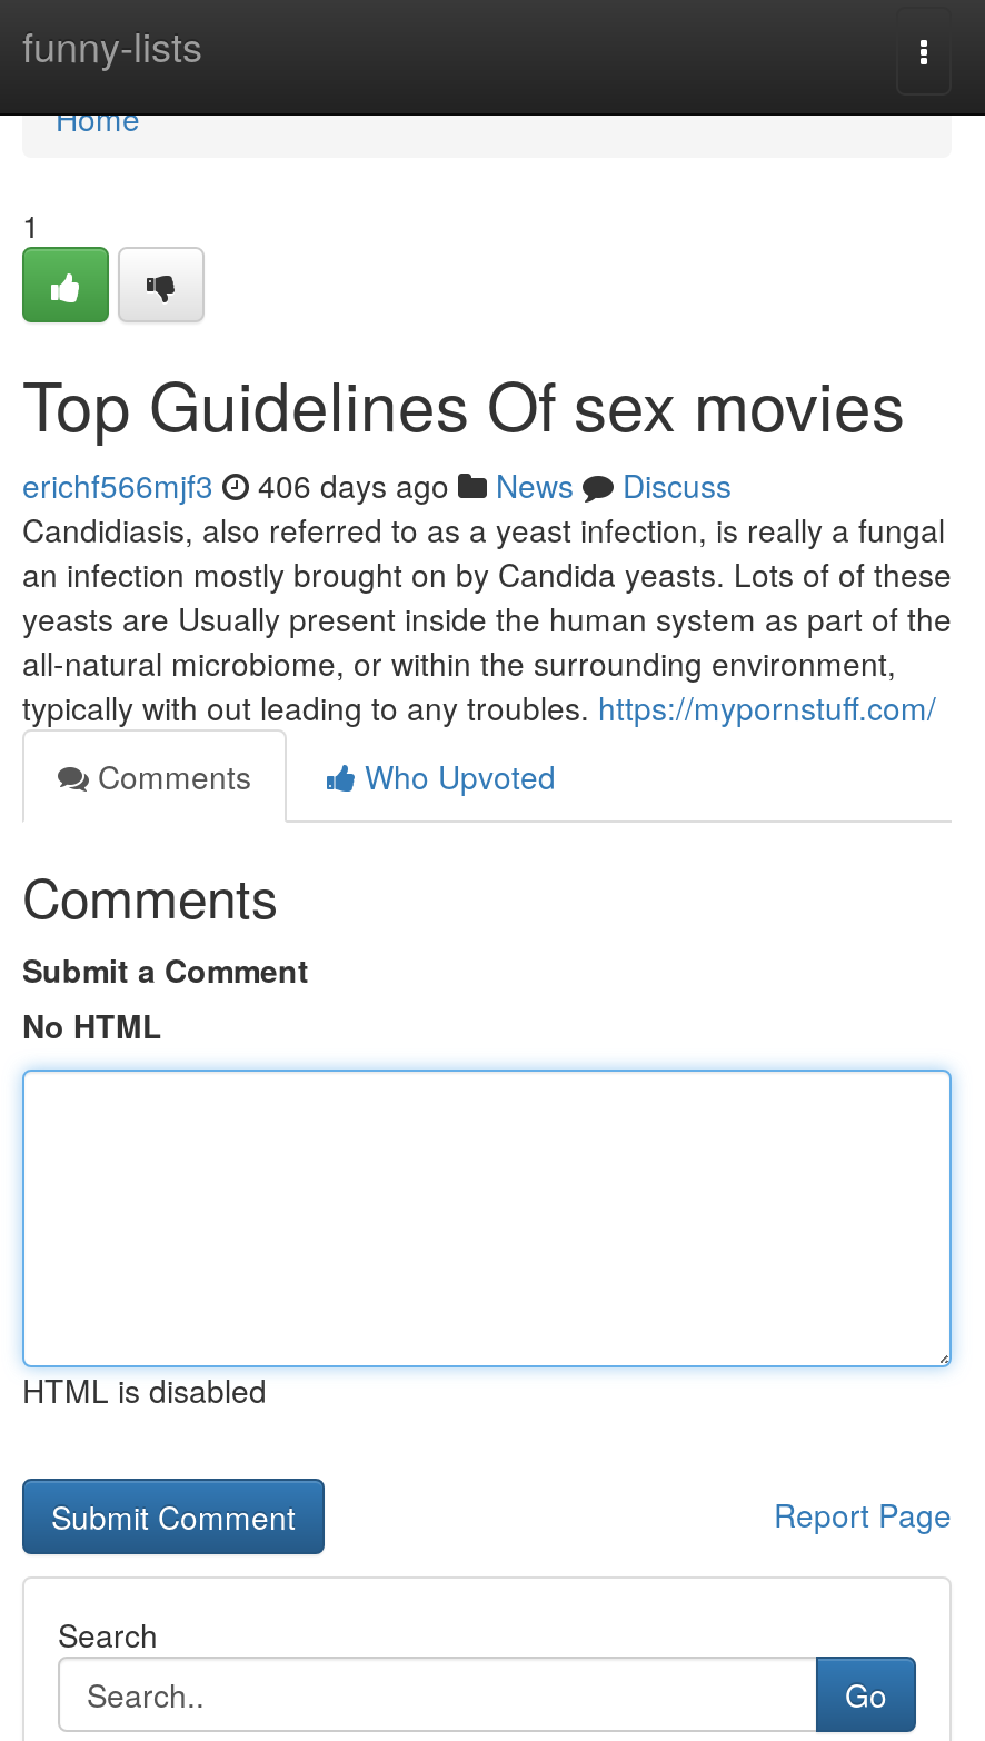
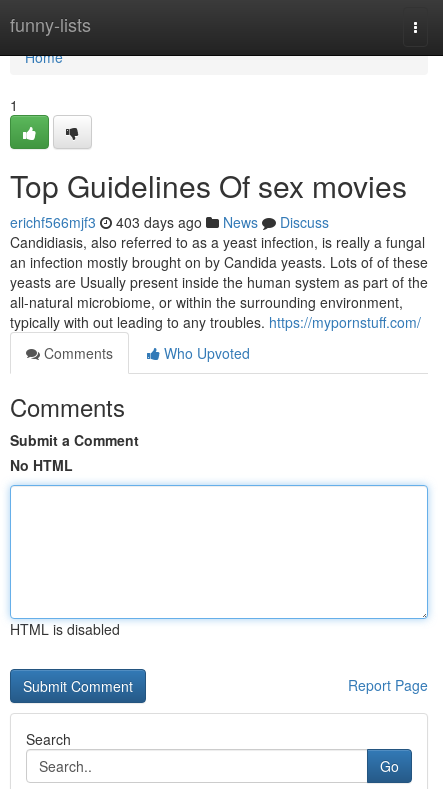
- erichf566mjf3 406 days ago News Discuss
+ erichf566mjf3 403 days ago News Discuss
